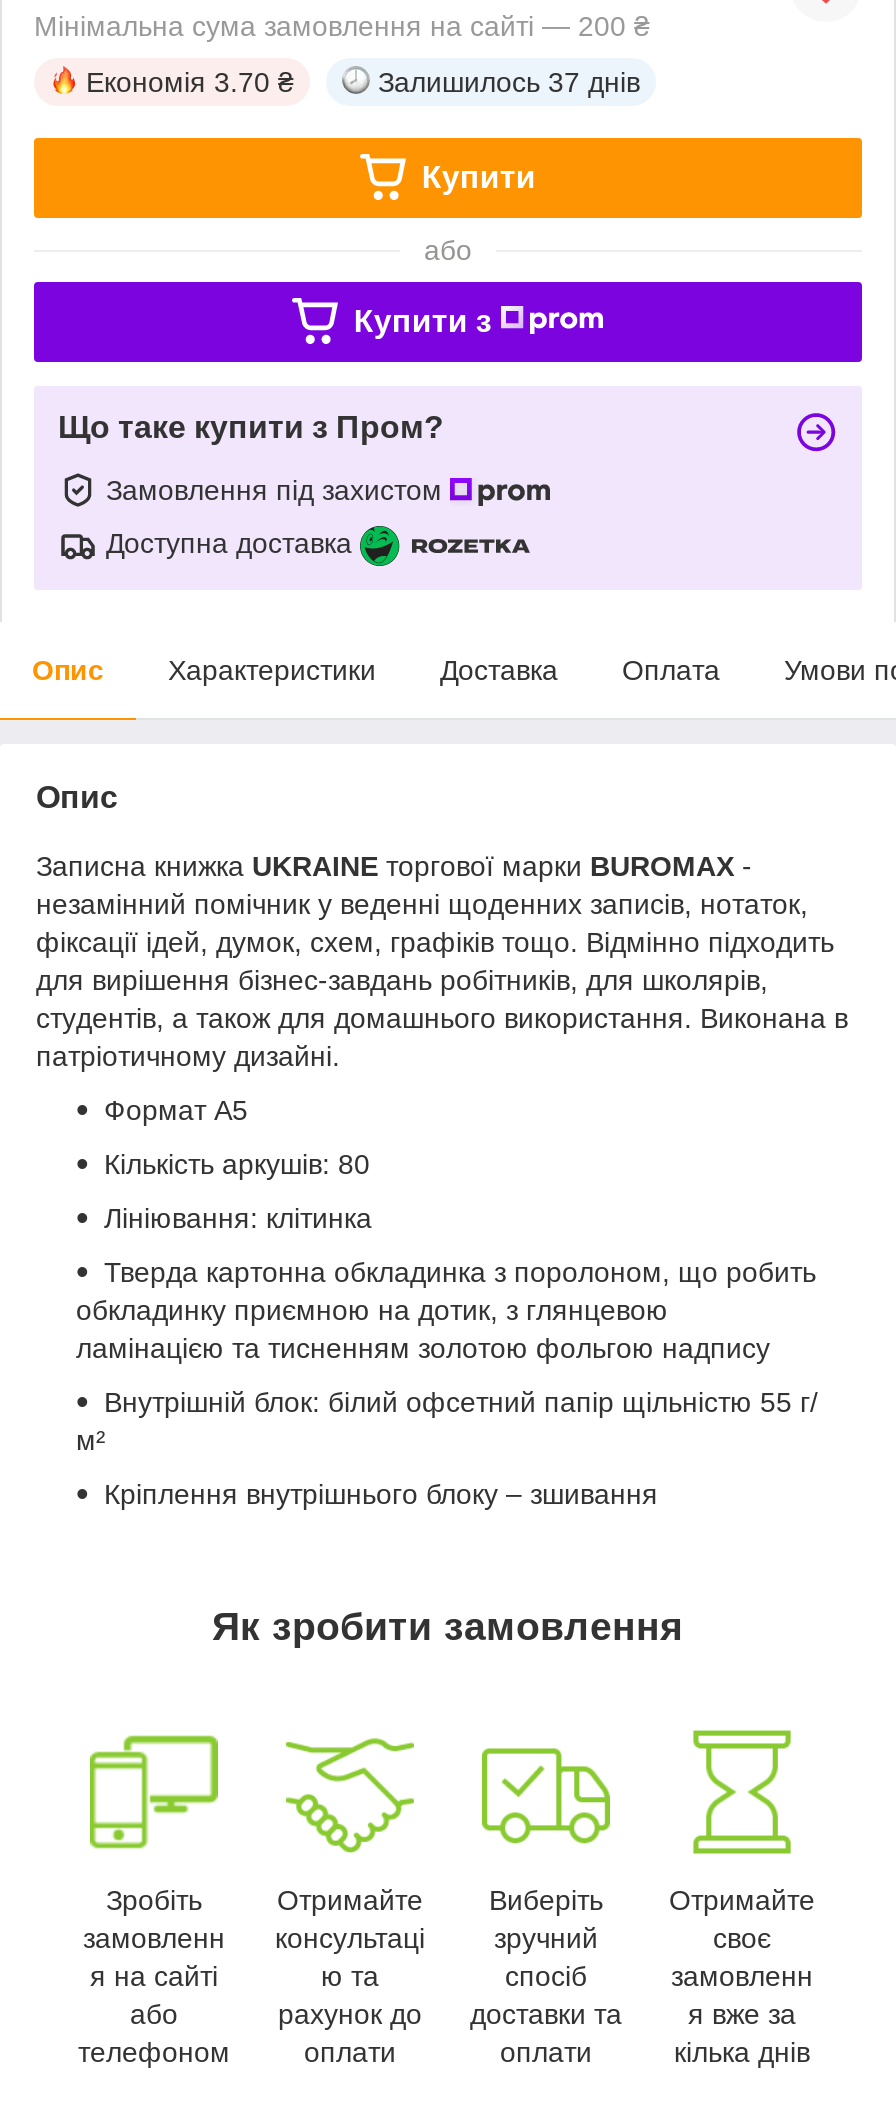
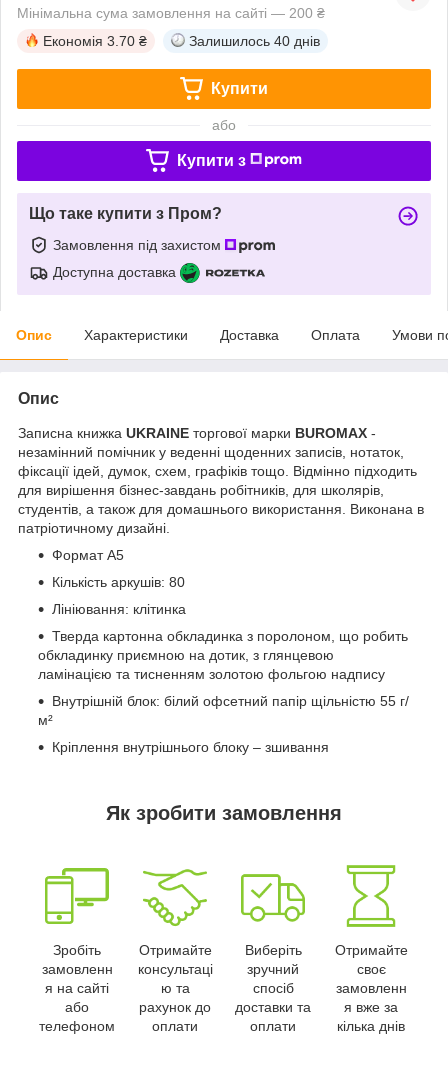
- Залишилось 37 днів
+ Залишилось 40 днів
